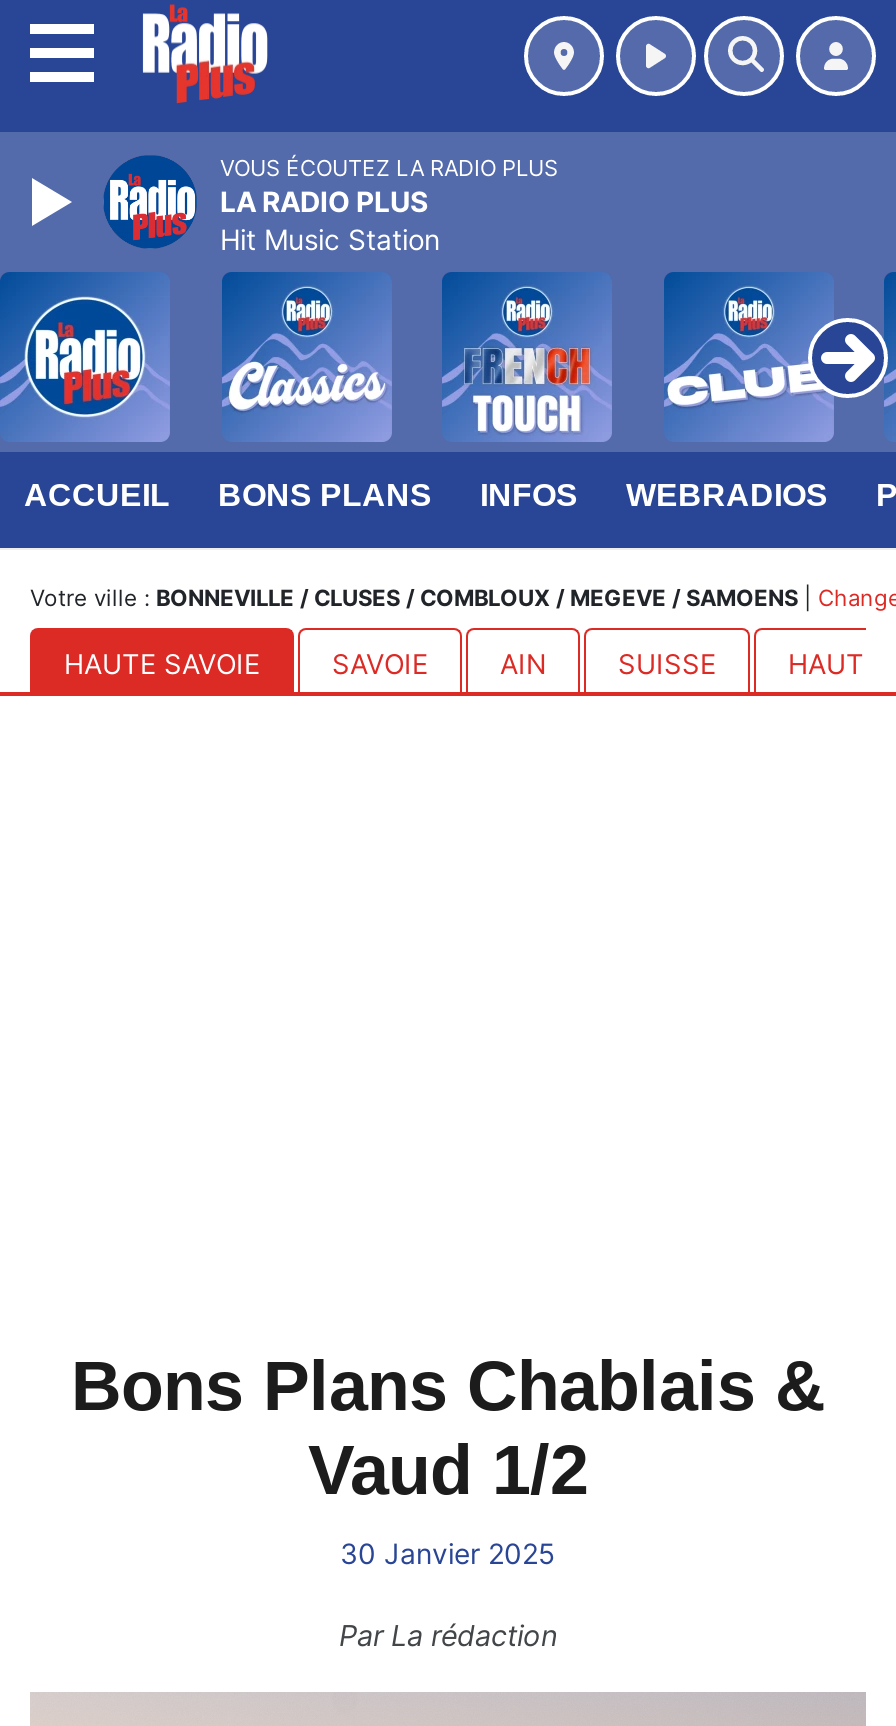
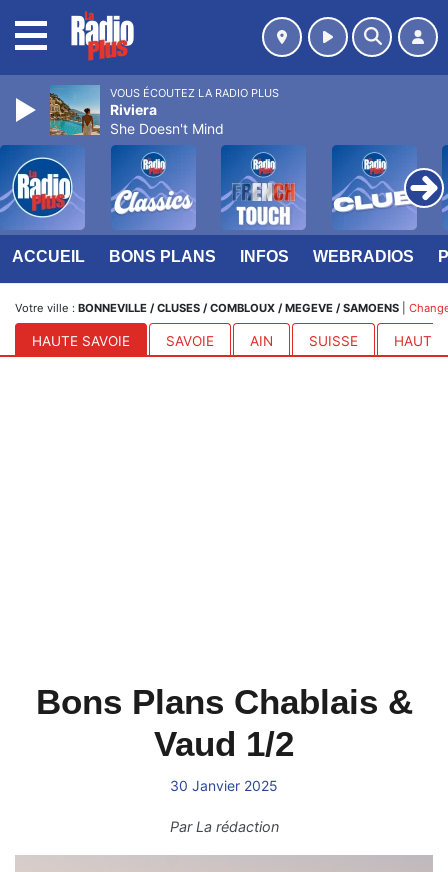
- [image]
- LA RADIO PLUS
- Hit Music Station
+ [image]
+ Riviera
+ She Doesn't Mind
